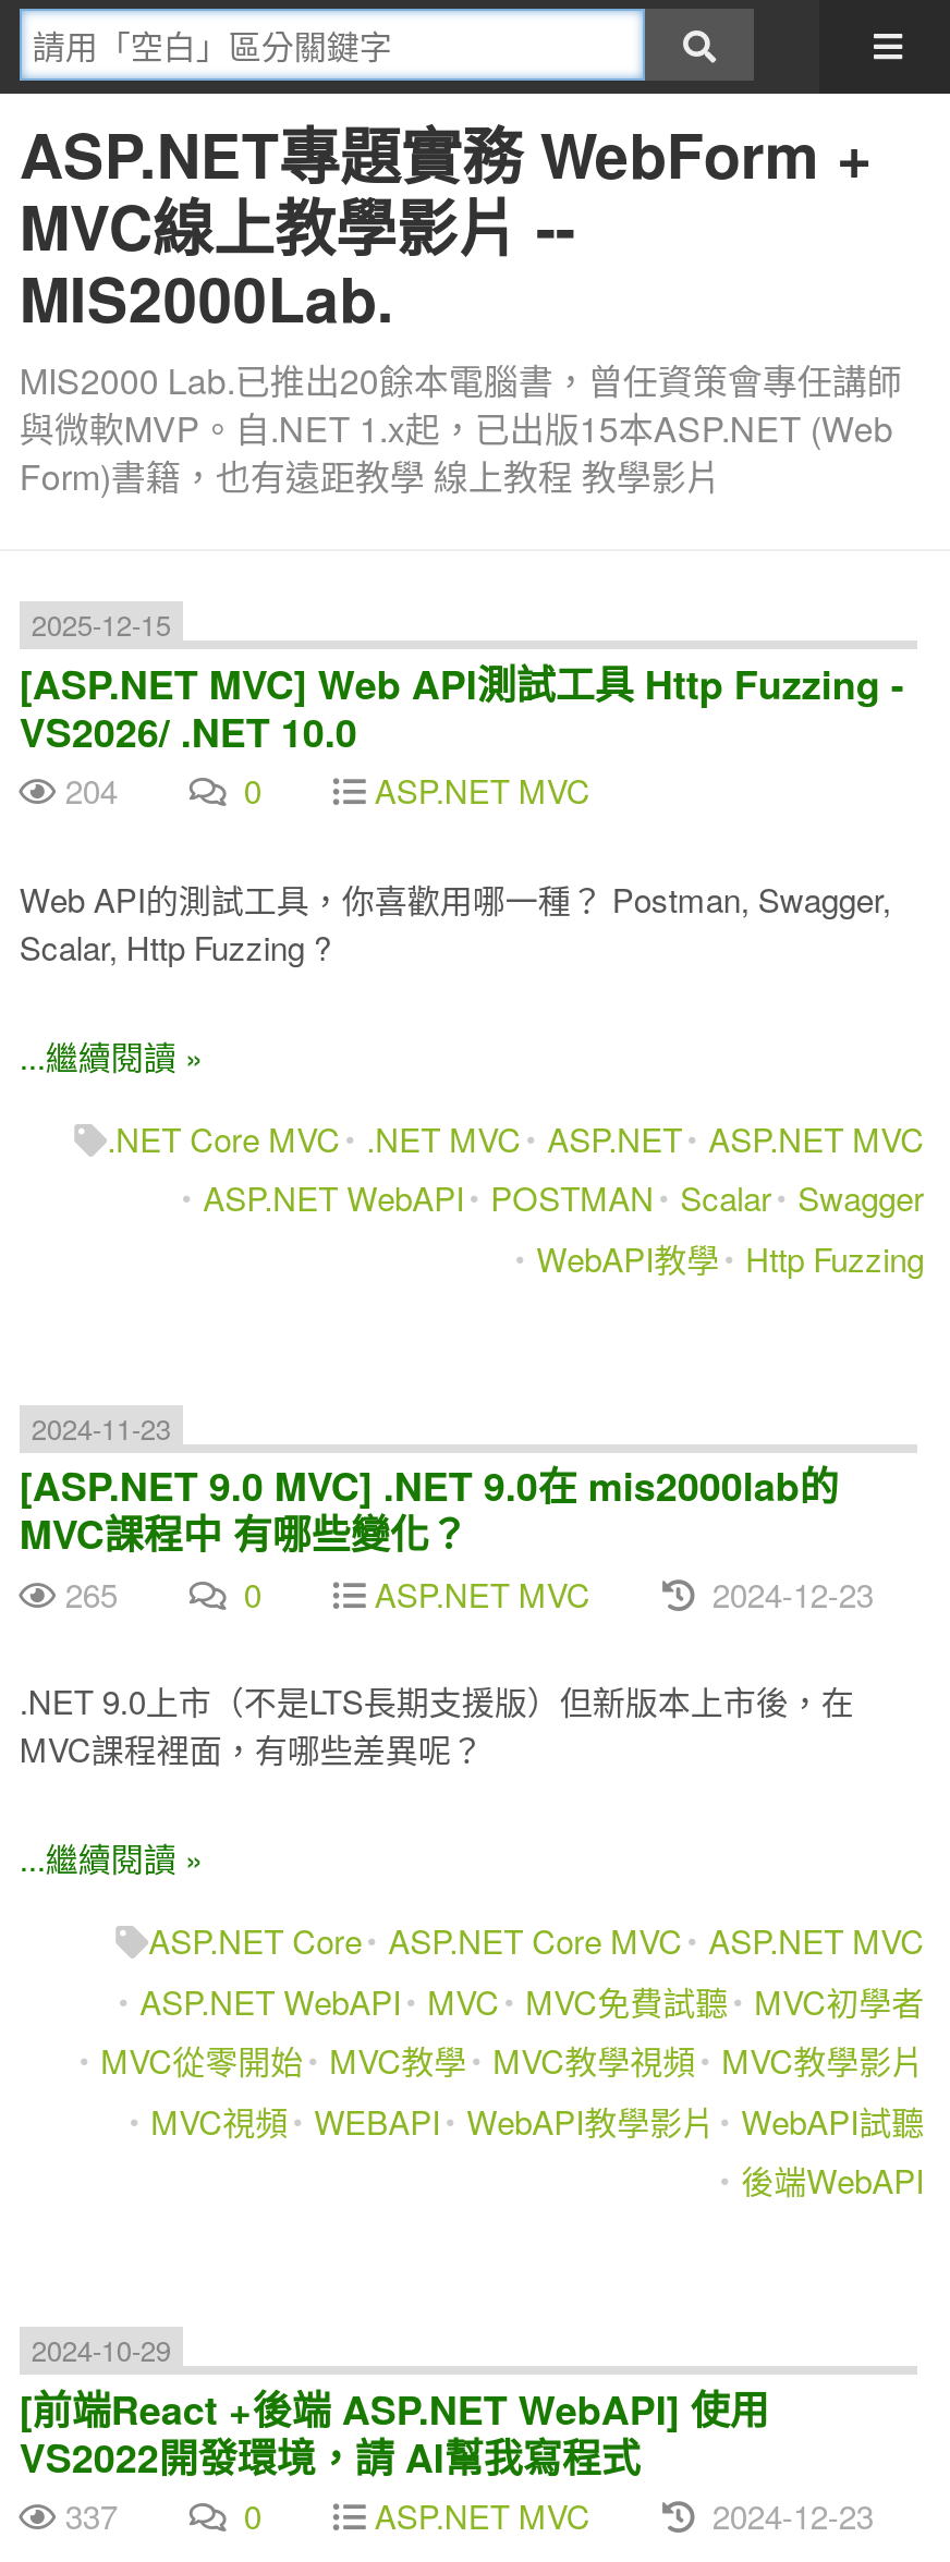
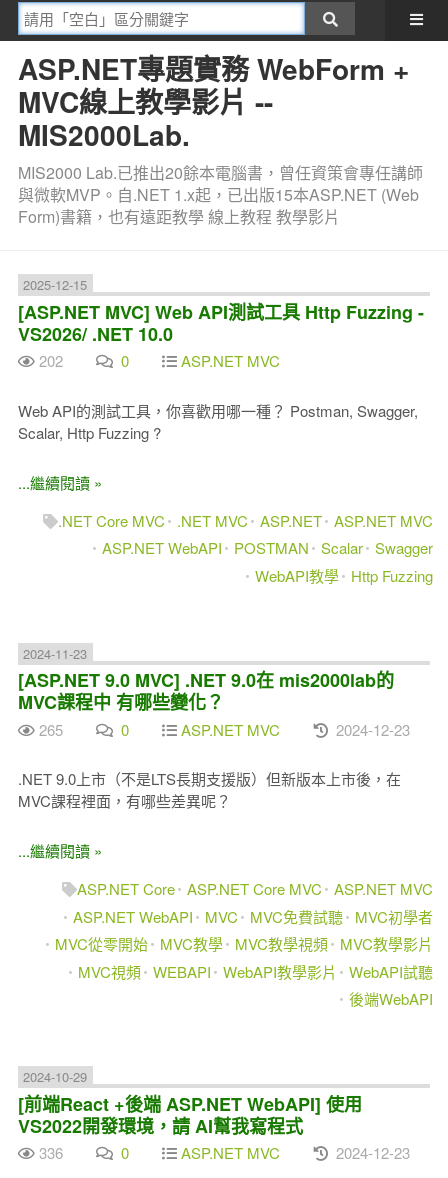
- 204
+ 202

- 337
+ 336
